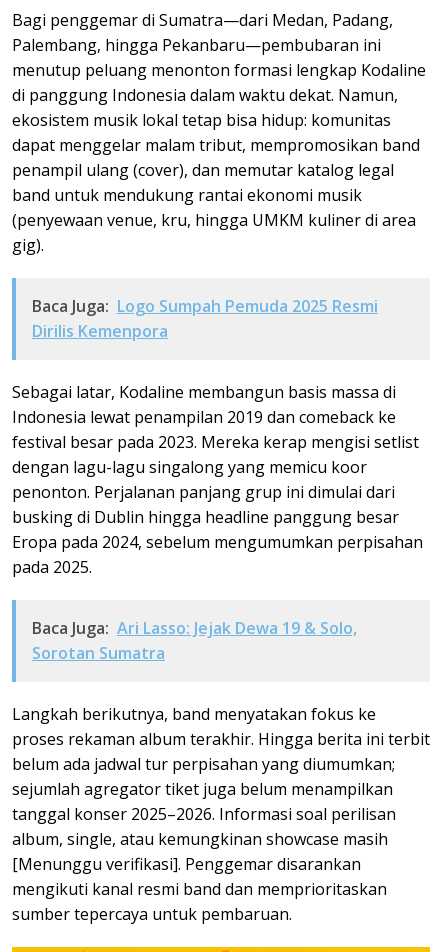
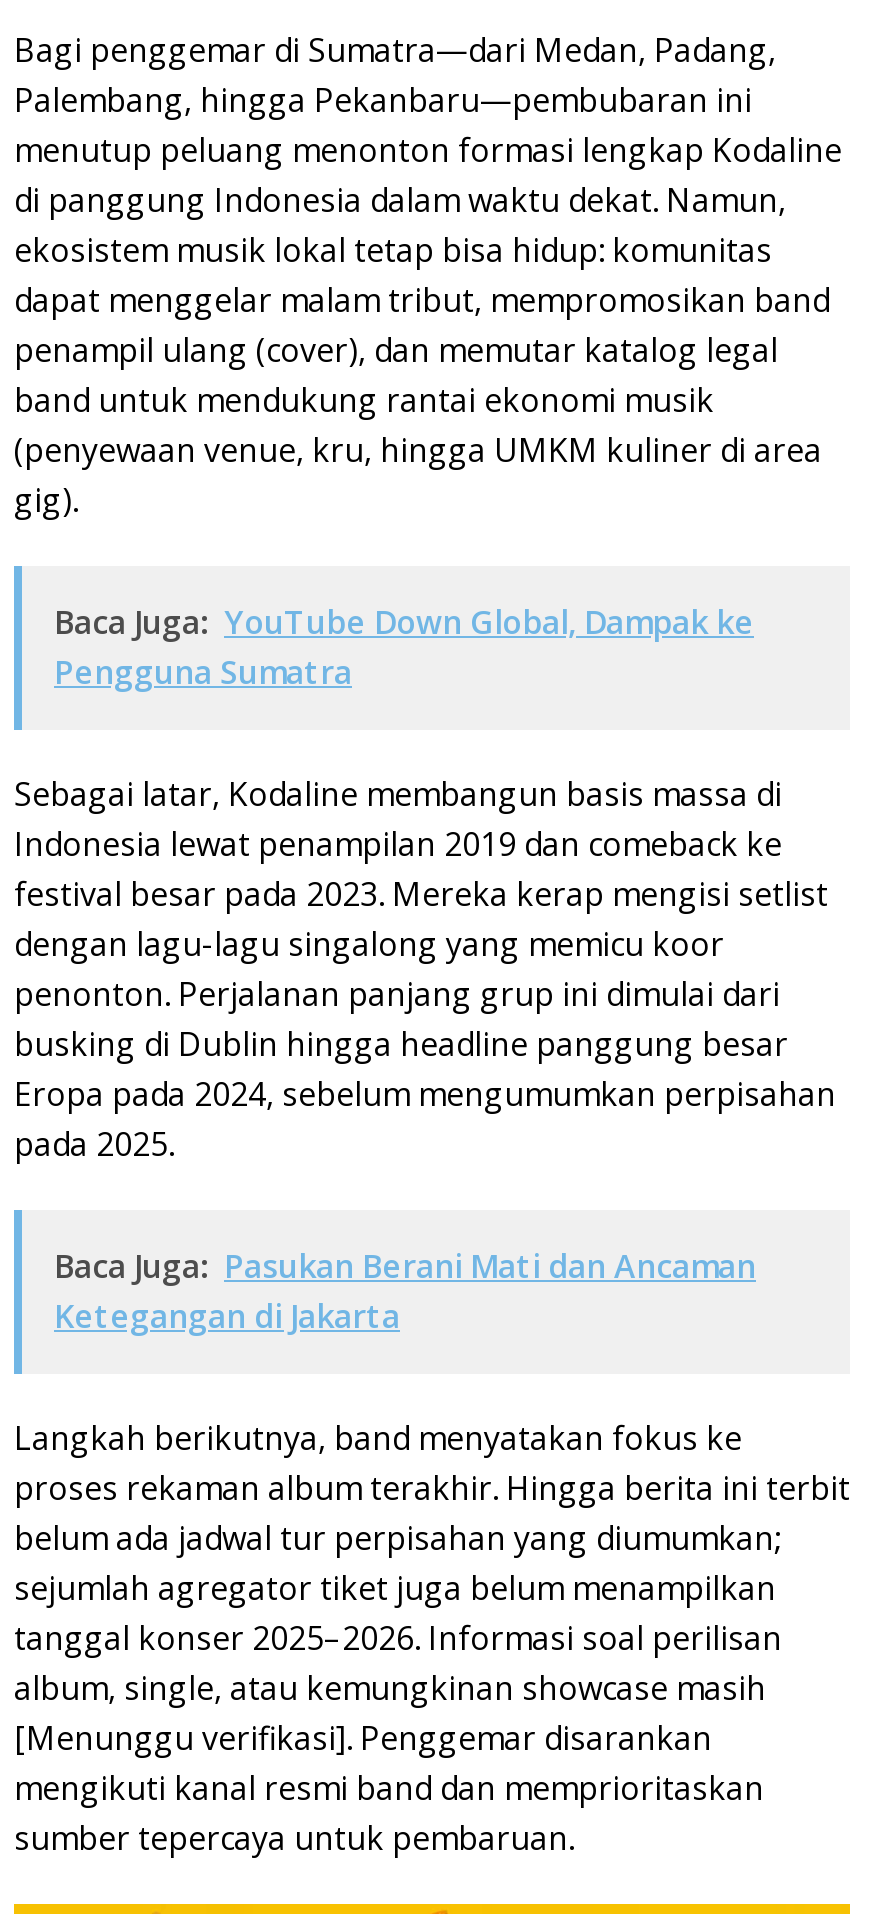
- Baca Juga: Logo Sumpah Pemuda 2025 Resmi
- Dirilis Kemenpora
+ Baca Juga: YouTube Down Global, Dampak ke
+ Pengguna Sumatra

- Baca Juga: Ari Lasso: Jejak Dewa 19 & Solo,
- Sorotan Sumatra
+ Baca Juga: Pasukan Berani Mati dan Ancaman
+ Ketegangan di Jakarta
